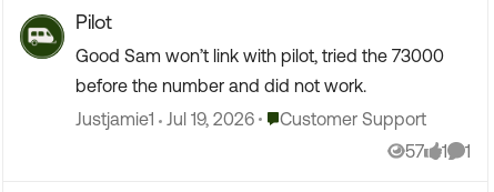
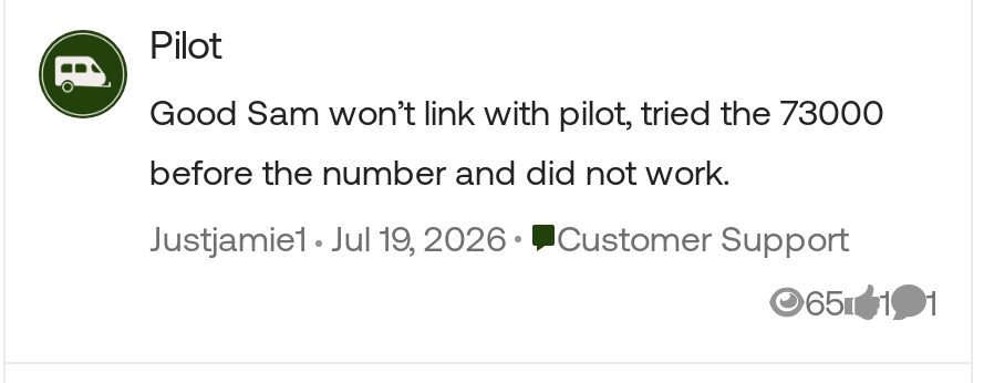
- 57
+ 65
